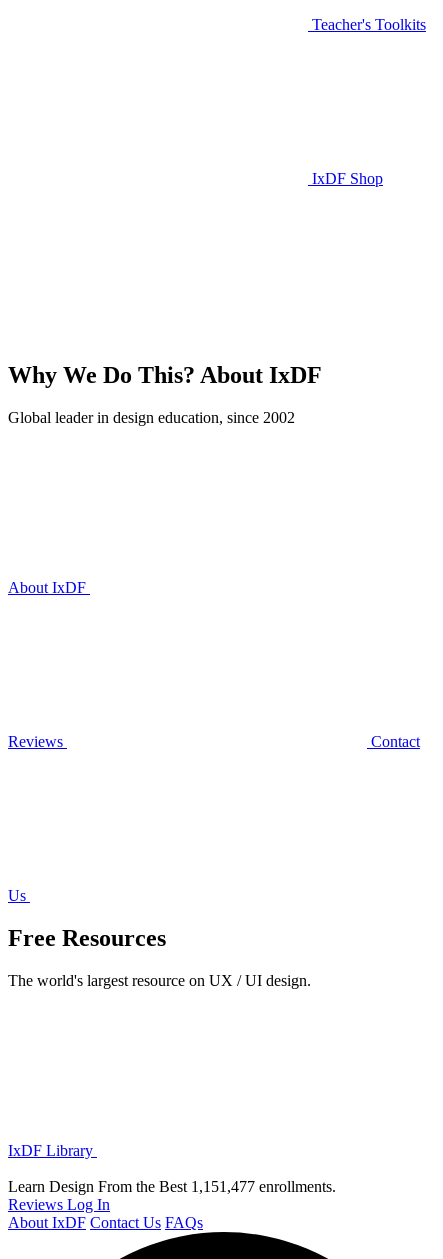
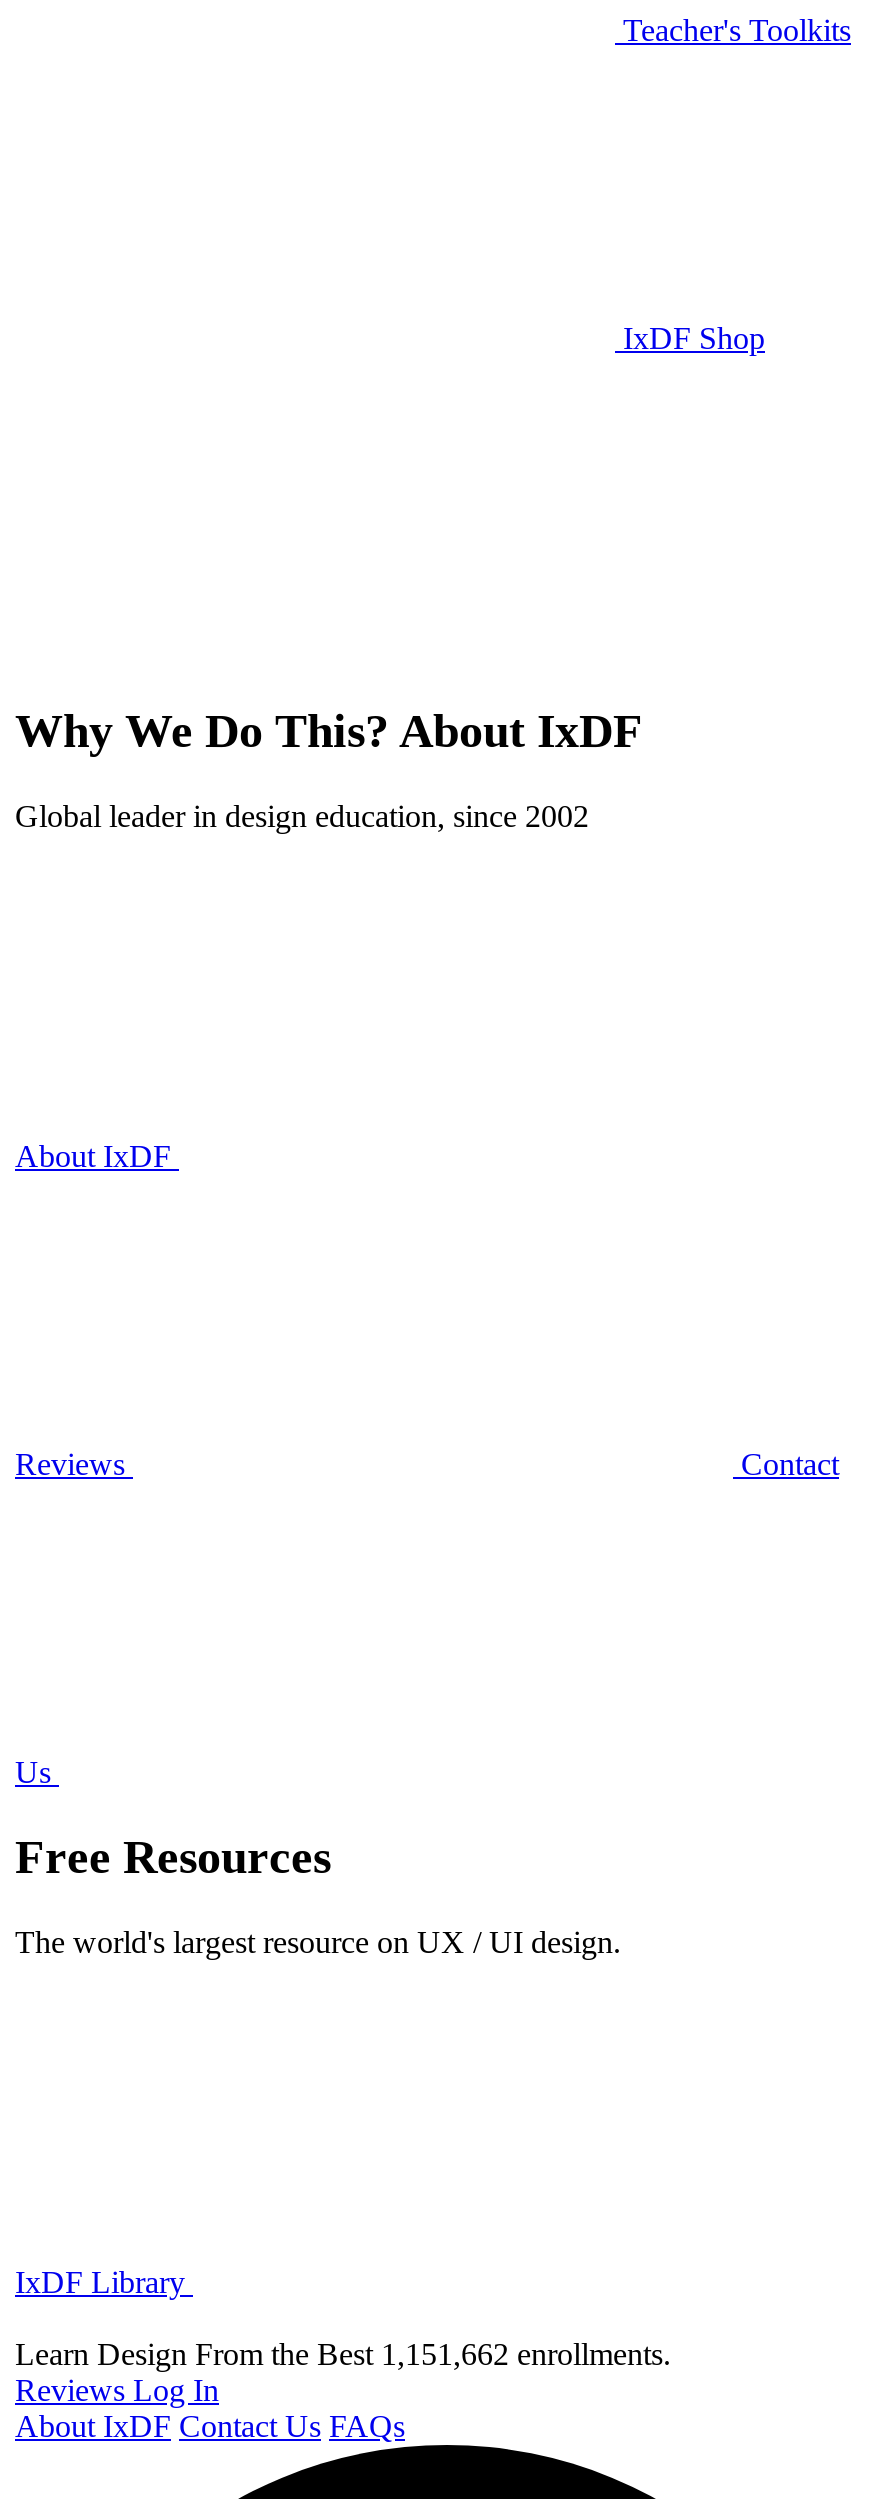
- Learn Design From the Best 1,151,477 enrollments.
+ Learn Design From the Best 1,151,662 enrollments.
